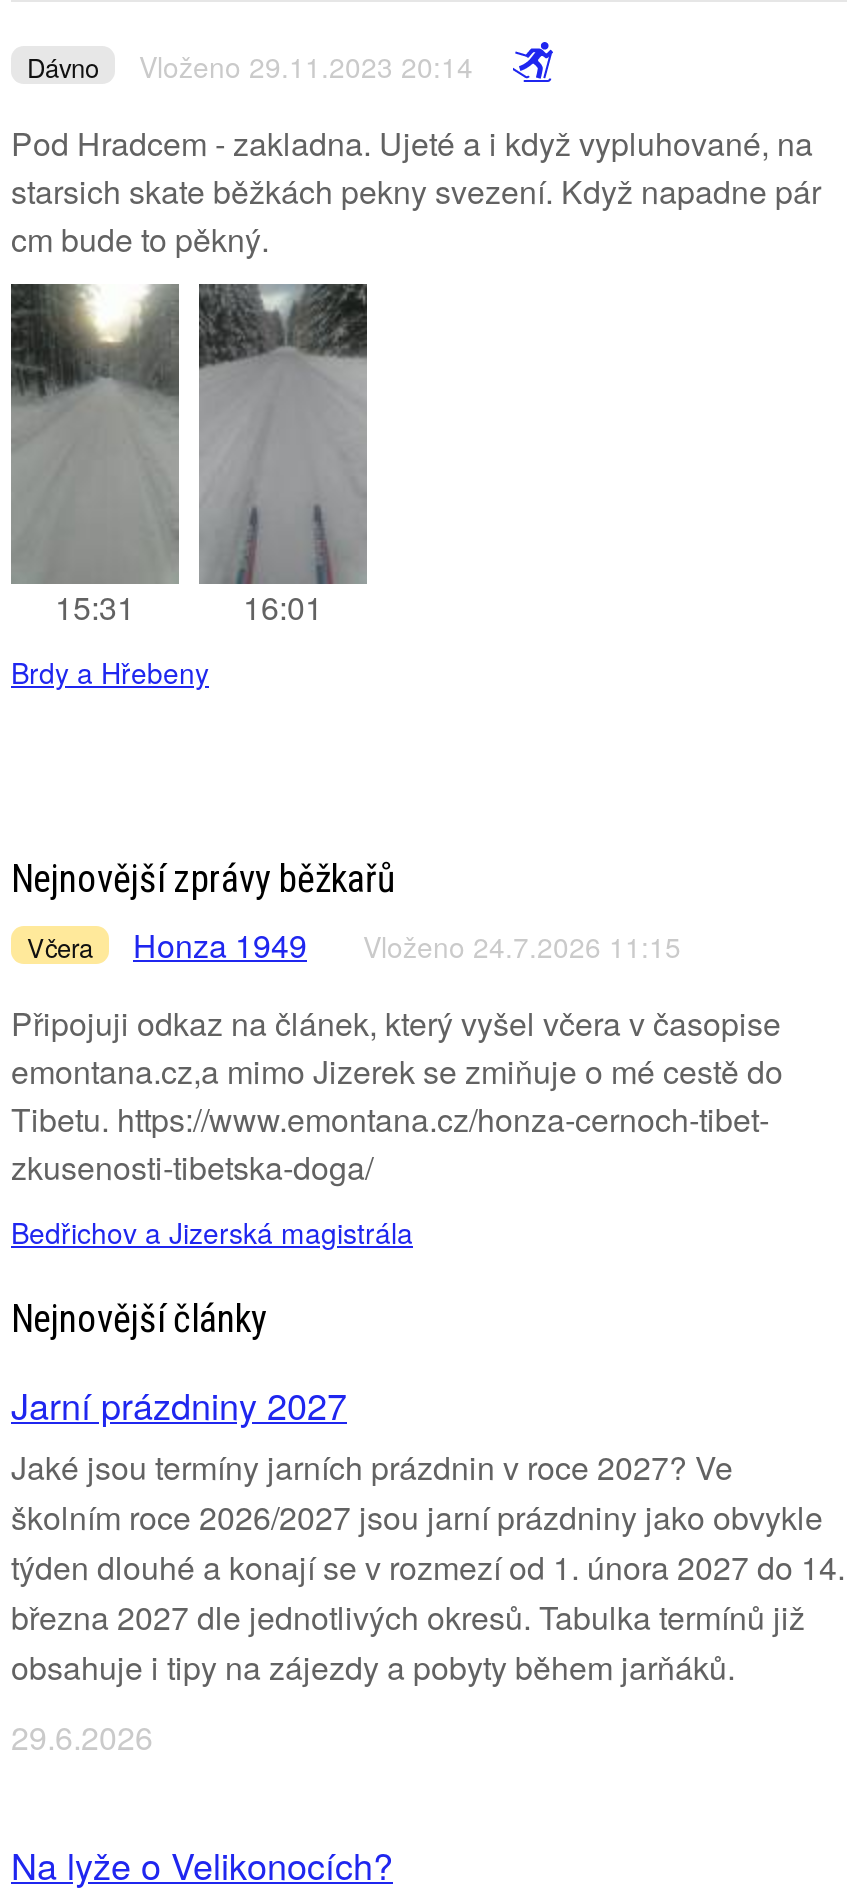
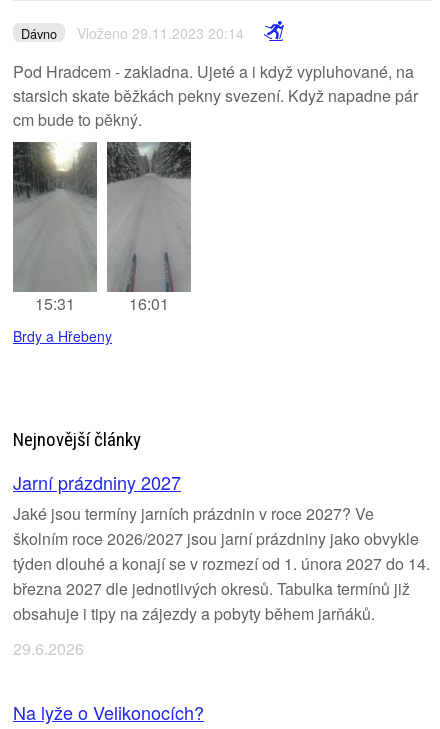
- Nejnovější zprávy běžkařů
- Včera
- Honza 1949
- Vloženo 24.7.2026 11:15
- Připojuji odkaz na článek, který vyšel včera v časopise
- emontana.cz,a mimo Jizerek se zmiňuje o mé cestě do
- Tibetu. https://www.emontana.cz/honza-cernoch-tibet-
- zkusenosti-tibetska-doga/
- Bedřichov a Jizerská magistrála
